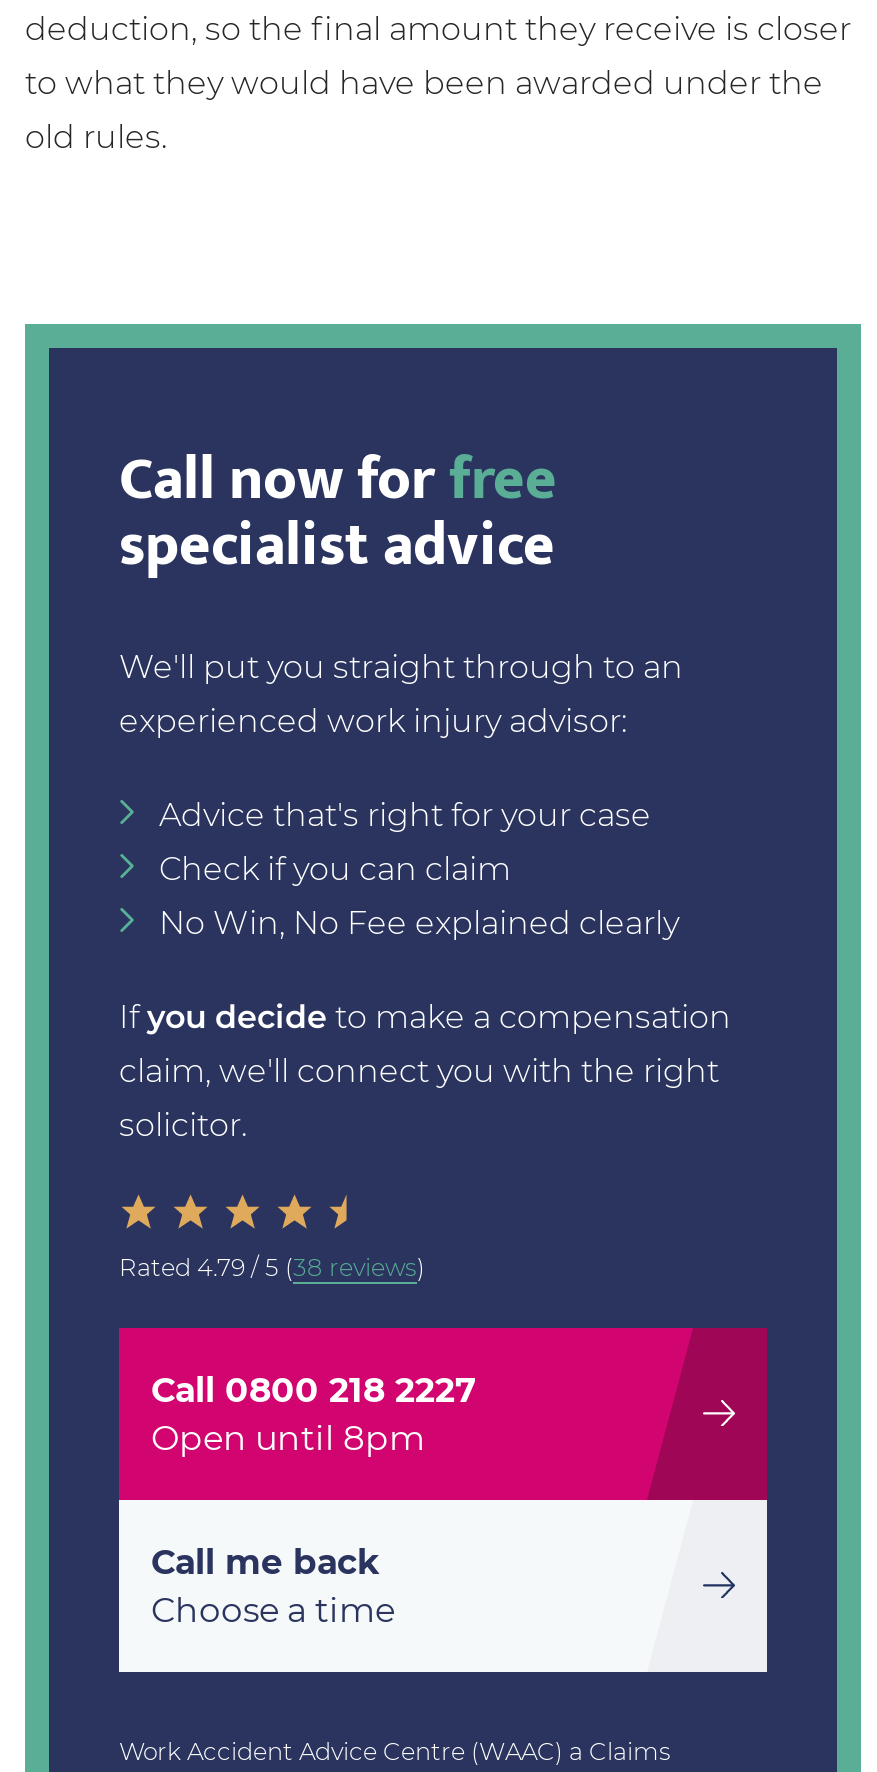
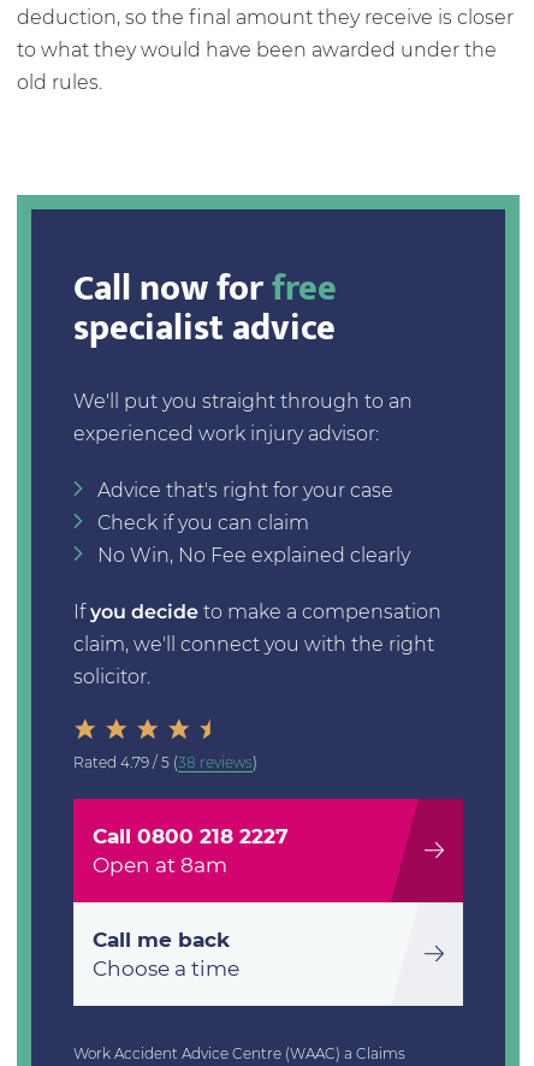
- Open until 8pm
+ Open at 8am
